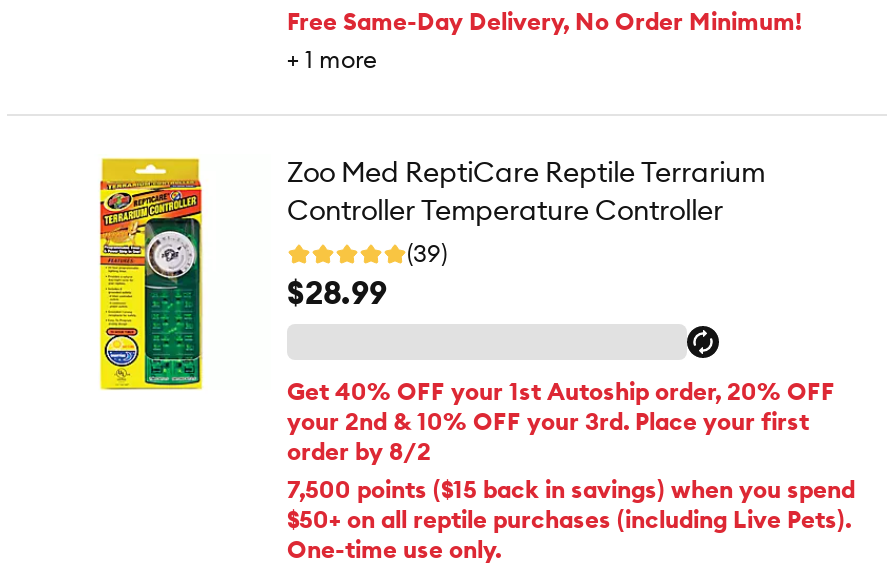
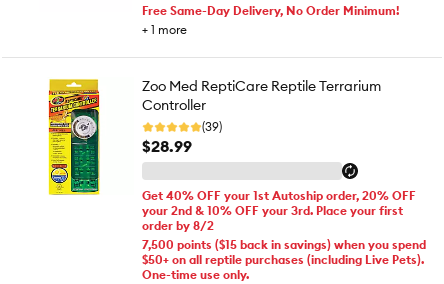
- Controller Temperature Controller
+ Controller
